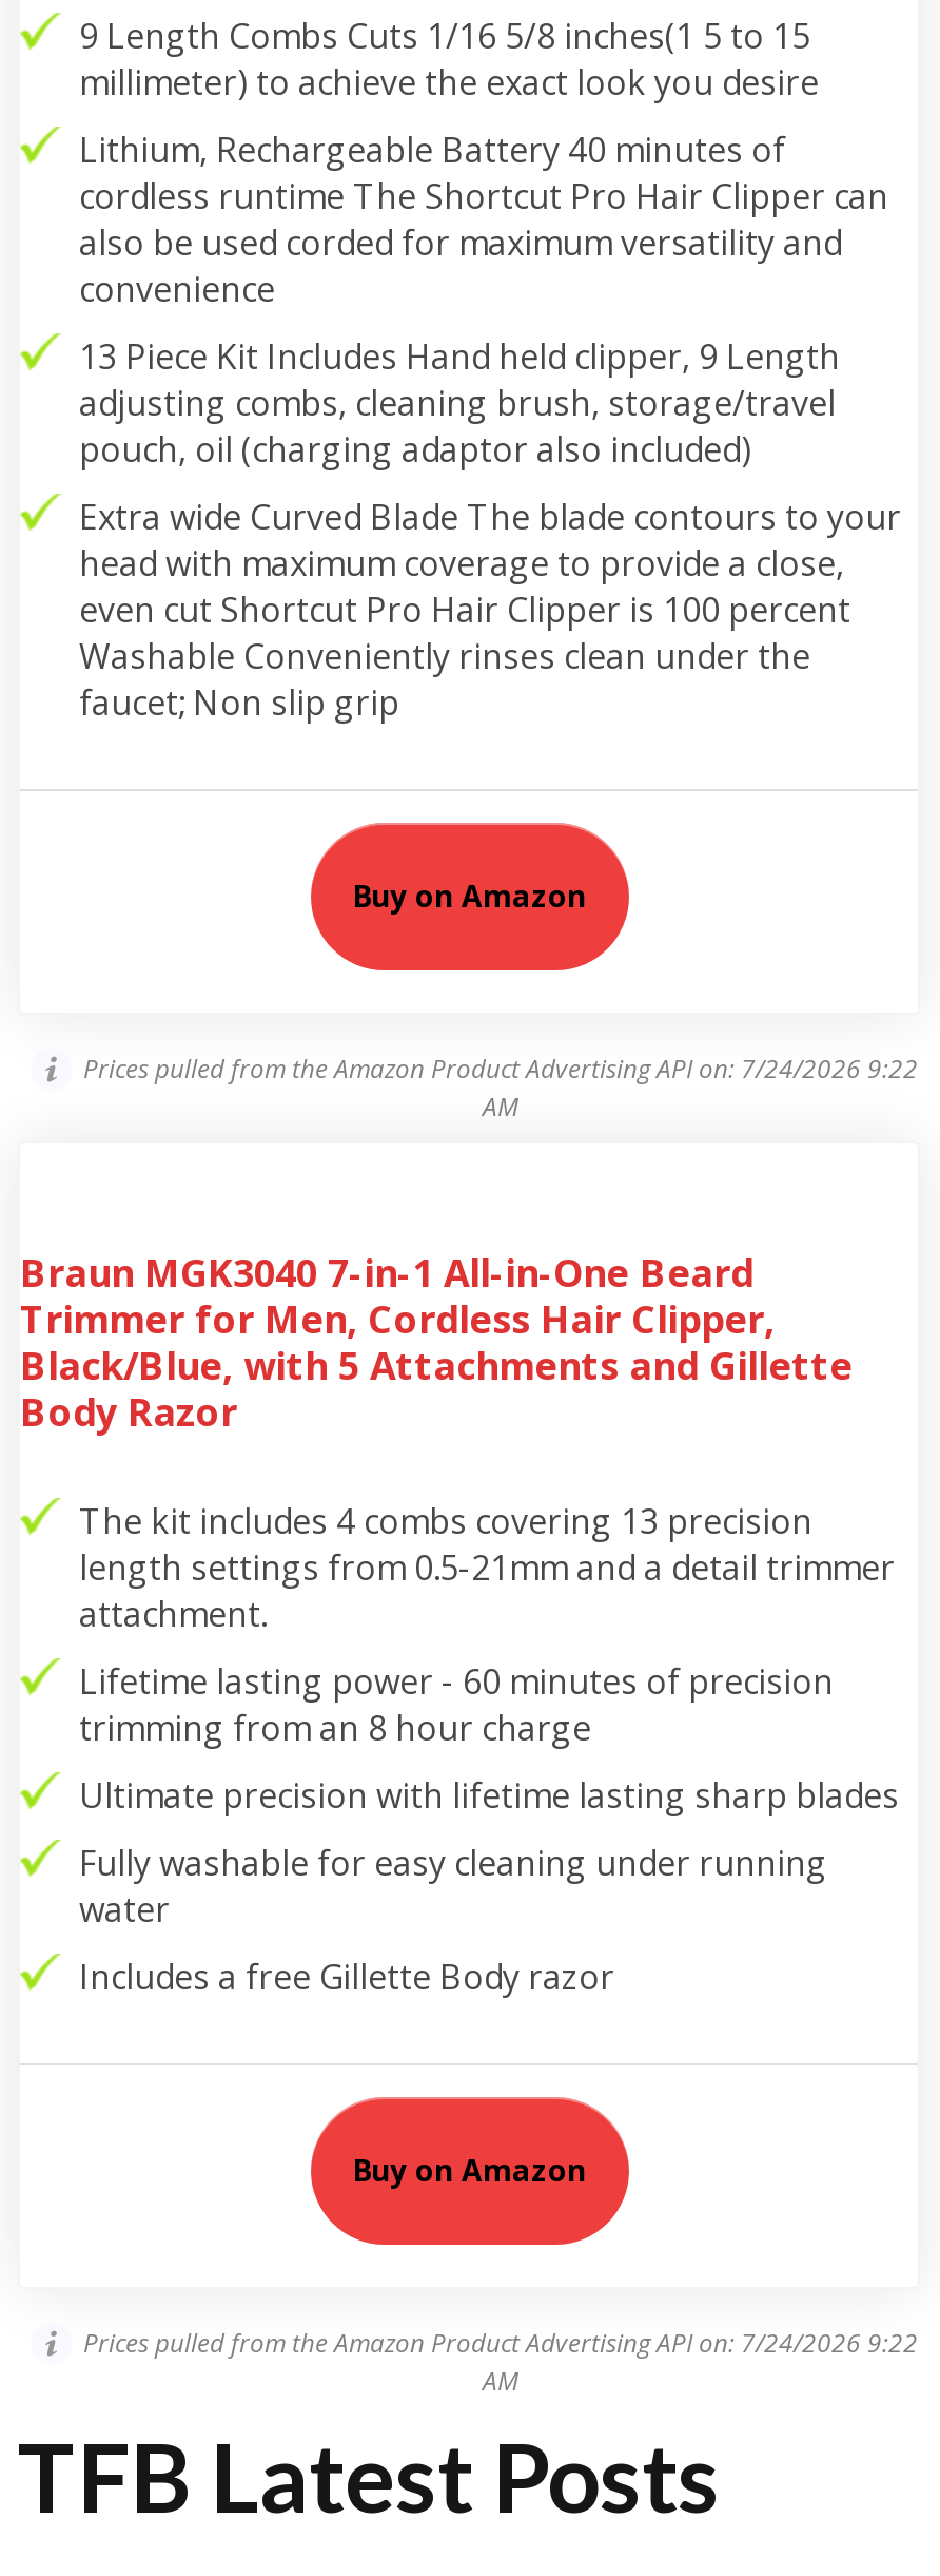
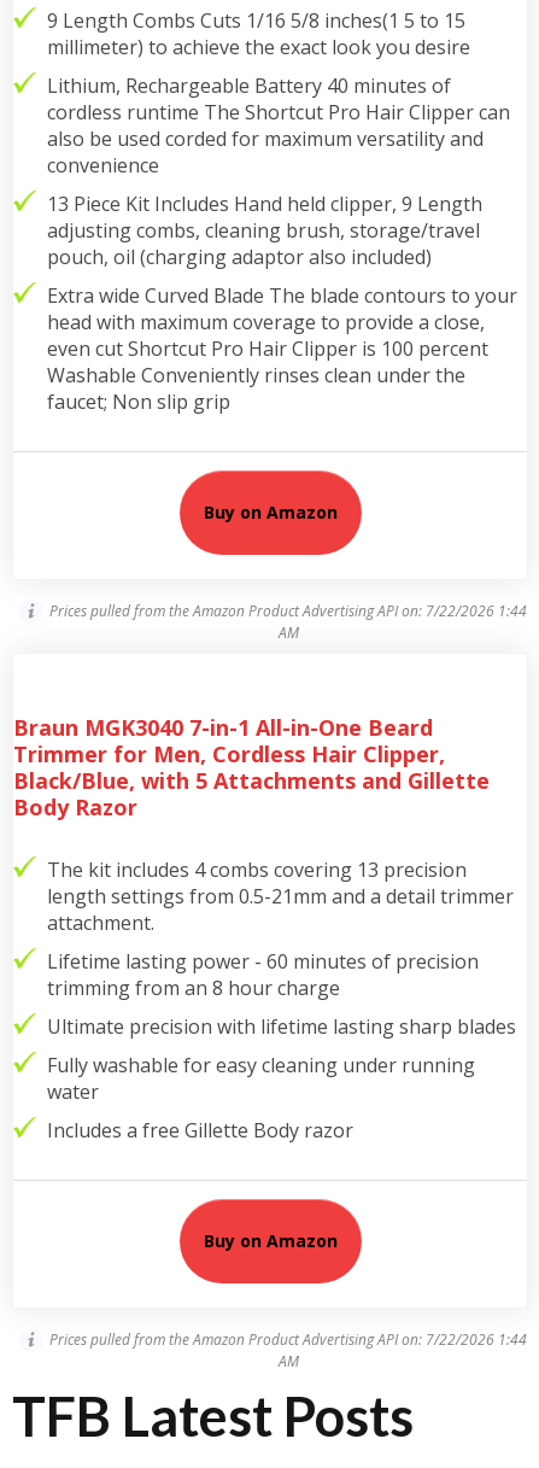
- Prices pulled from the Amazon Product Advertising API on: 7/24/2026 9:22
+ Prices pulled from the Amazon Product Advertising API on: 7/22/2026 1:44

- Prices pulled from the Amazon Product Advertising API on: 7/24/2026 9:22
+ Prices pulled from the Amazon Product Advertising API on: 7/22/2026 1:44
